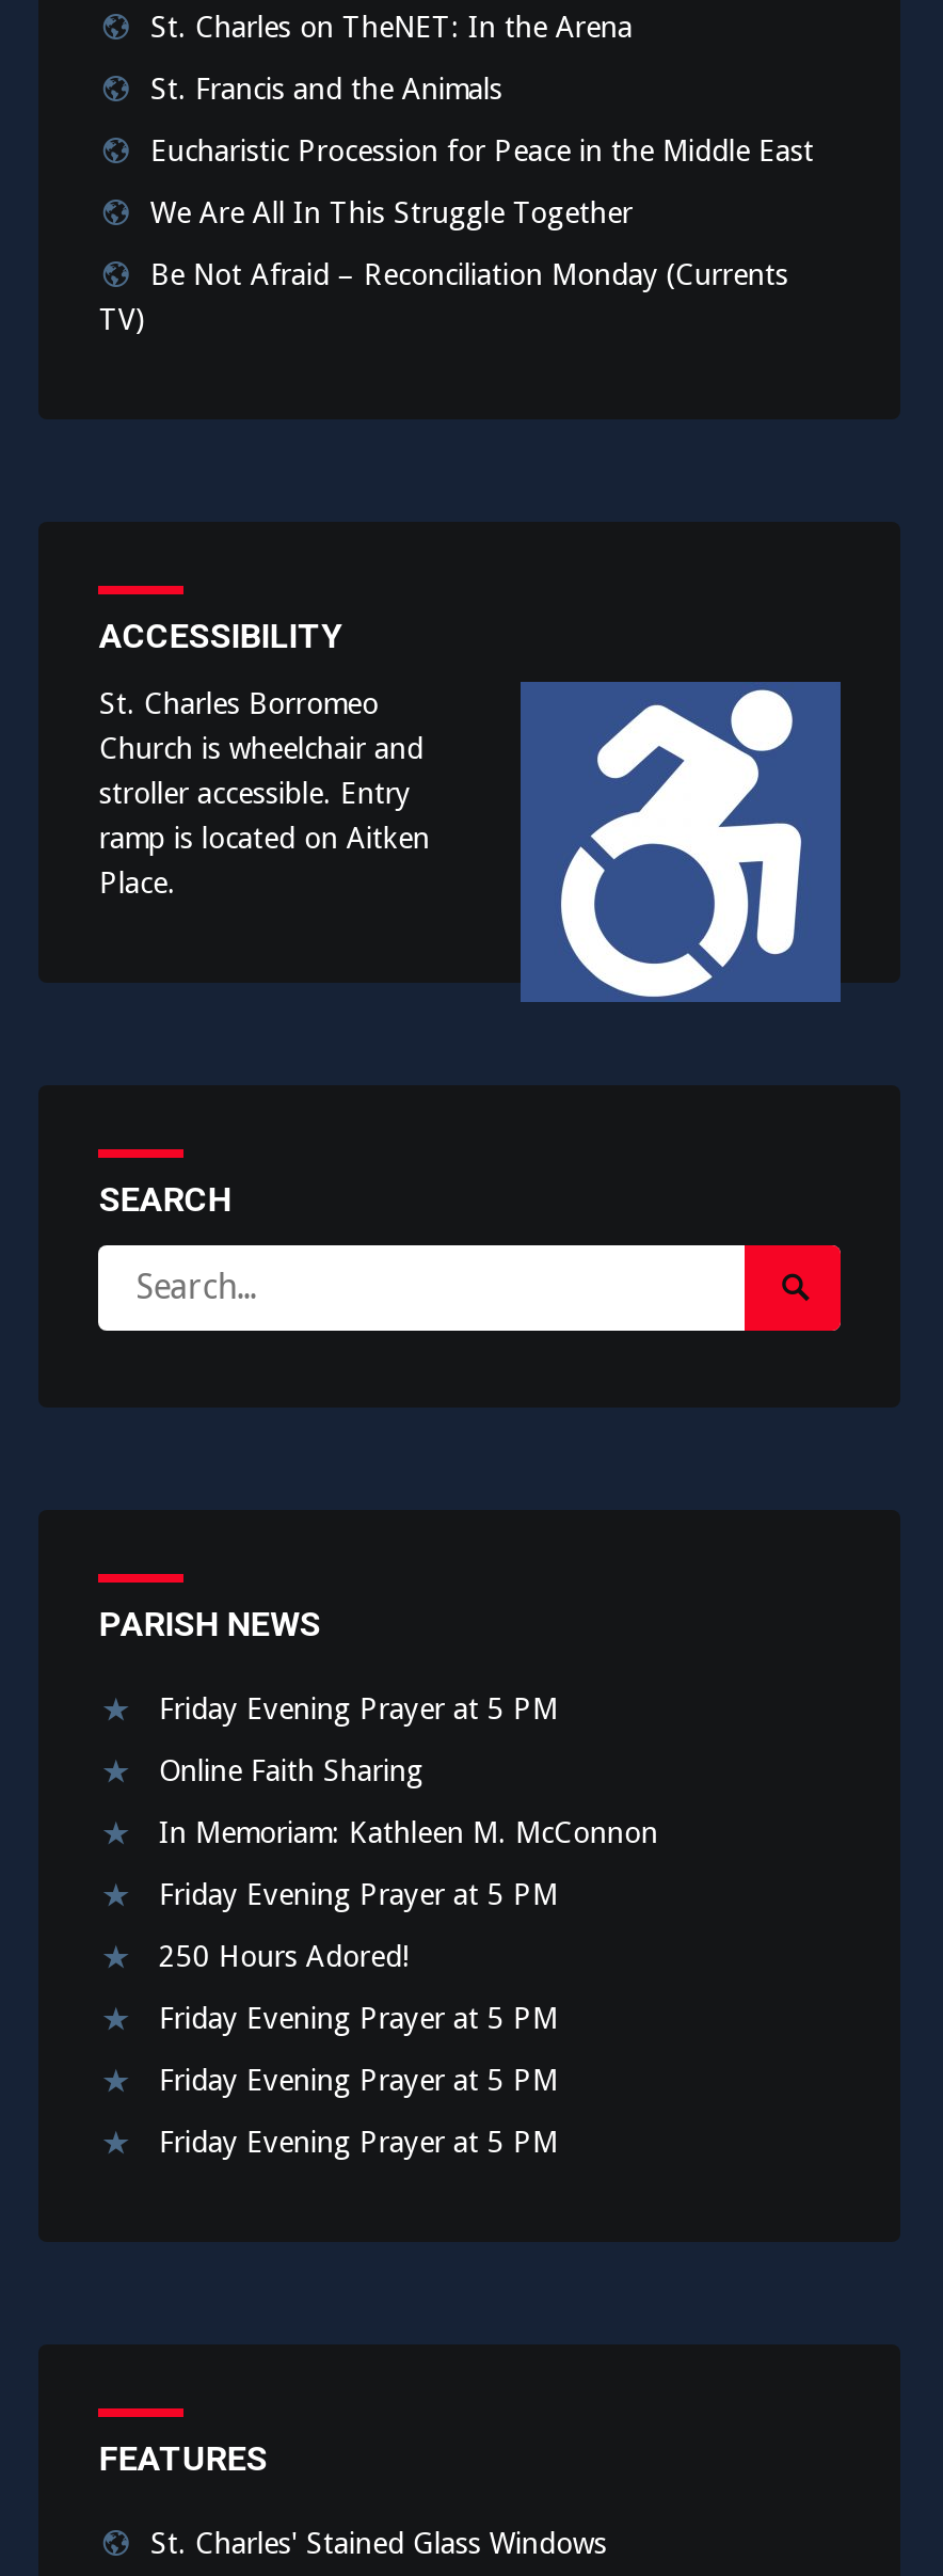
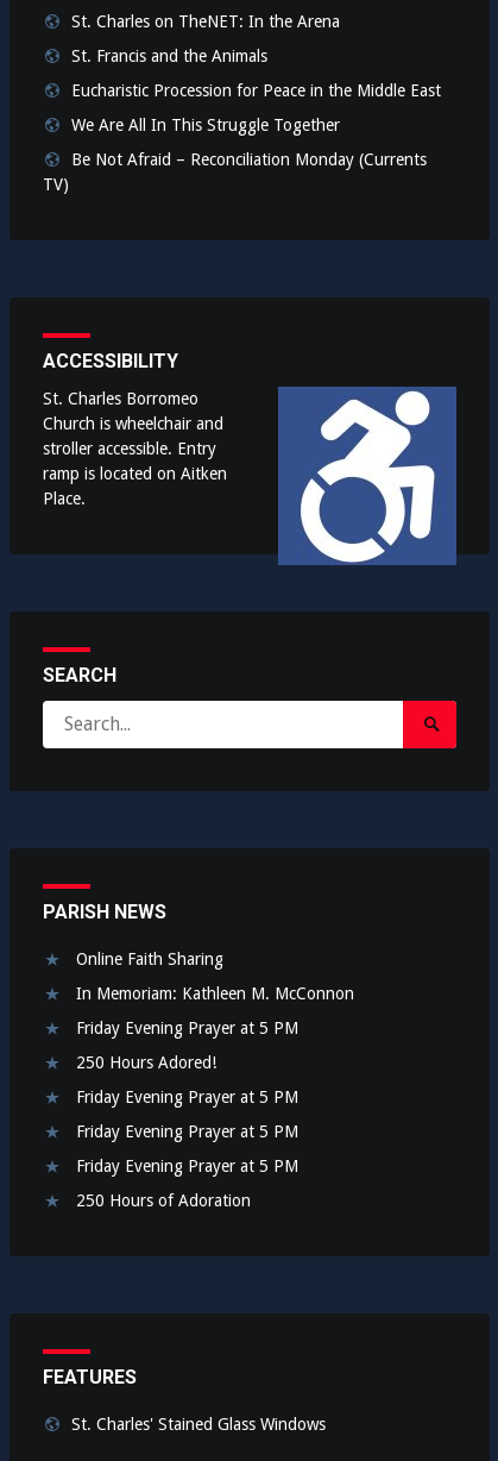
- Friday Evening Prayer at 5 PM

moved up: Online Faith Sharing | In Memoriam: Kathleen M. McConnon | Friday Evening Prayer at 5 PM | 250 Hours Adored! | Friday Evening Prayer at 5 PM | Friday Evening Prayer at 5 PM | Friday Evening Prayer at 5 PM

+ 250 Hours of Adoration
